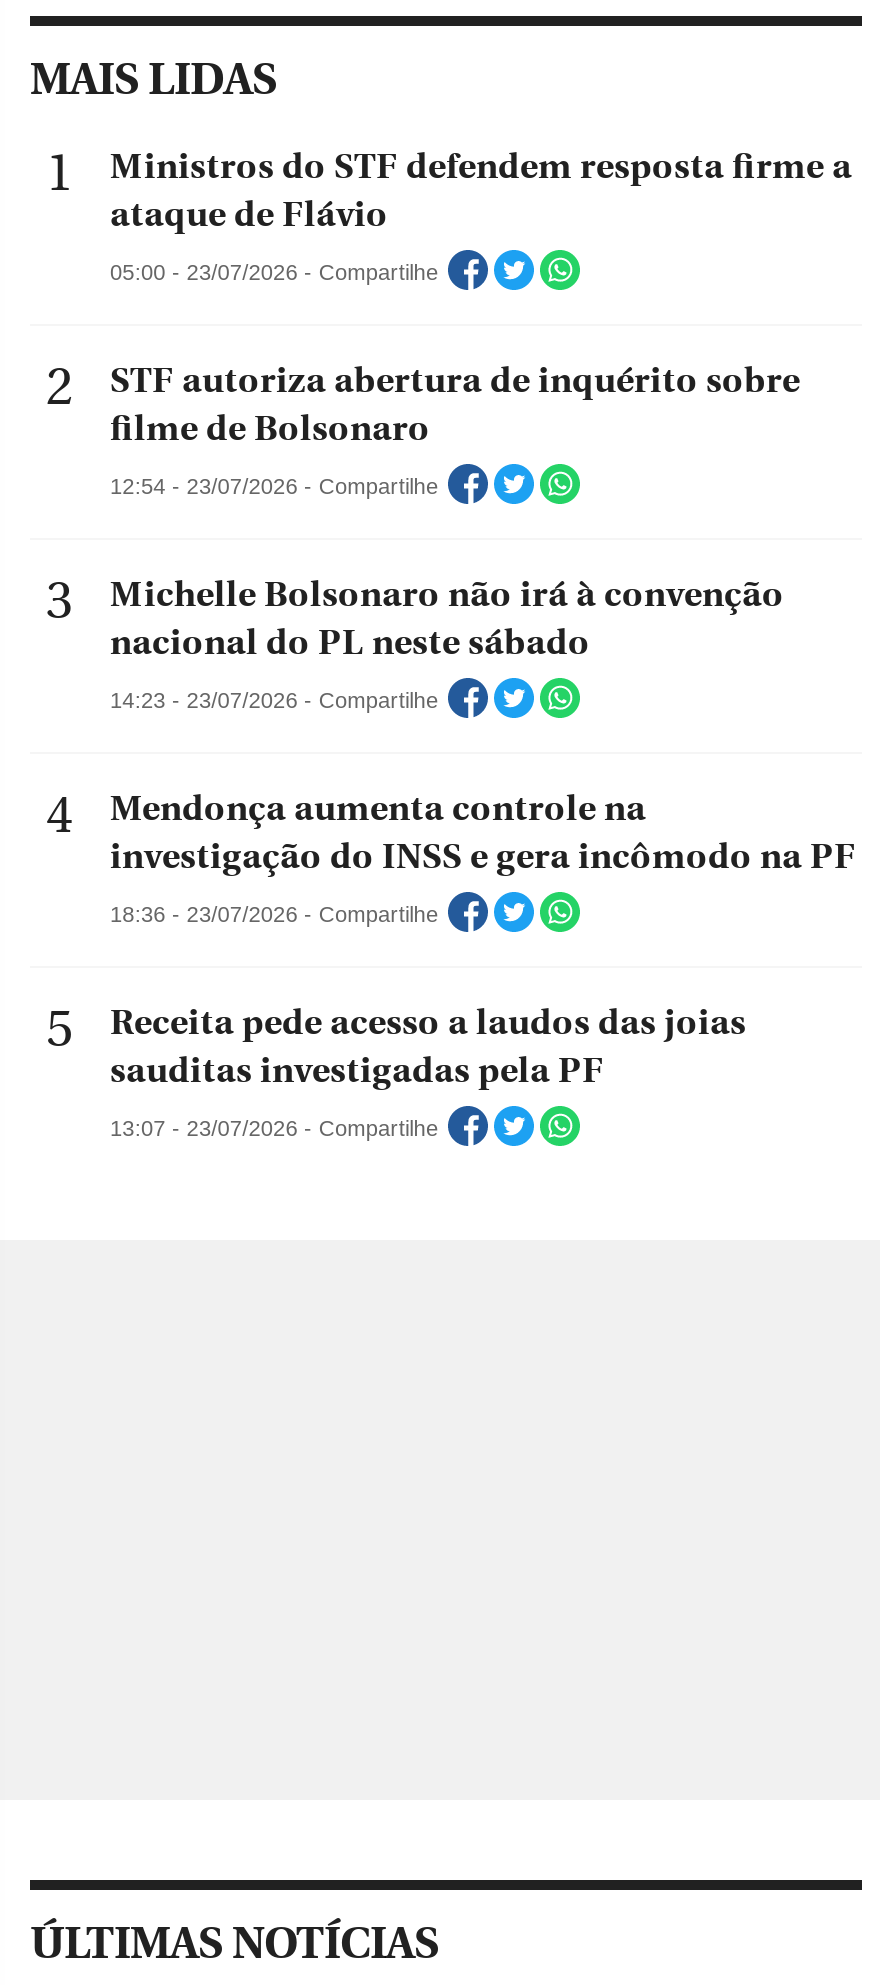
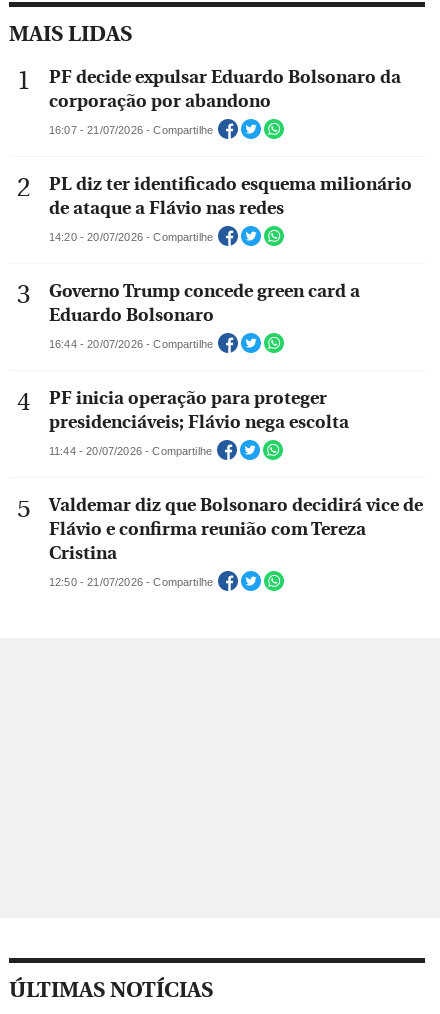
- Ministros do STF defendem resposta firme a
- ataque de Flávio
+ PF decide expulsar Eduardo Bolsonaro da
+ corporação por abandono

- 05:00 - 23/07/2026 - Compartilhe
+ 16:07 - 21/07/2026 - Compartilhe

- STF autoriza abertura de inquérito sobre
- filme de Bolsonaro
+ PL diz ter identificado esquema milionário
+ de ataque a Flávio nas redes

- 12:54 - 23/07/2026 - Compartilhe
+ 14:20 - 20/07/2026 - Compartilhe

- Michelle Bolsonaro não irá à convenção
- nacional do PL neste sábado
+ Governo Trump concede green card a
+ Eduardo Bolsonaro

- 14:23 - 23/07/2026 - Compartilhe
+ 16:44 - 20/07/2026 - Compartilhe

- Mendonça aumenta controle na
- investigação do INSS e gera incômodo na PF
+ PF inicia operação para proteger
+ presidenciáveis; Flávio nega escolta

- 18:36 - 23/07/2026 - Compartilhe
+ 11:44 - 20/07/2026 - Compartilhe

- Receita pede acesso a laudos das joias
- sauditas investigadas pela PF
+ Valdemar diz que Bolsonaro decidirá vice de
+ Flávio e confirma reunião com Tereza
+ Cristina

- 13:07 - 23/07/2026 - Compartilhe
+ 12:50 - 21/07/2026 - Compartilhe
